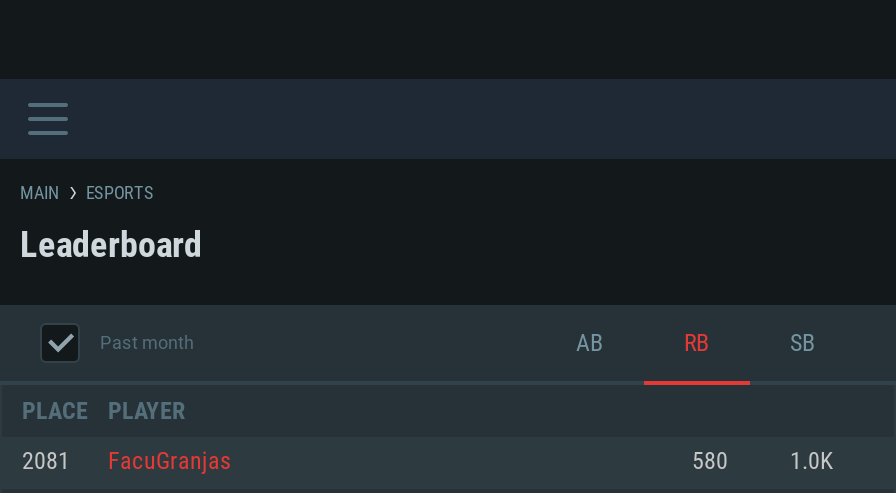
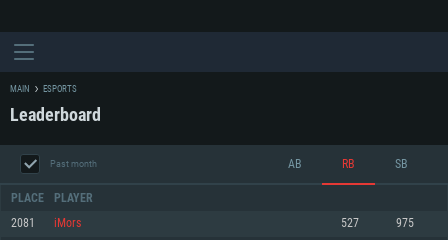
- FacuGranjas
- 580
- 1.0K
+ iMors
+ 527
+ 975
